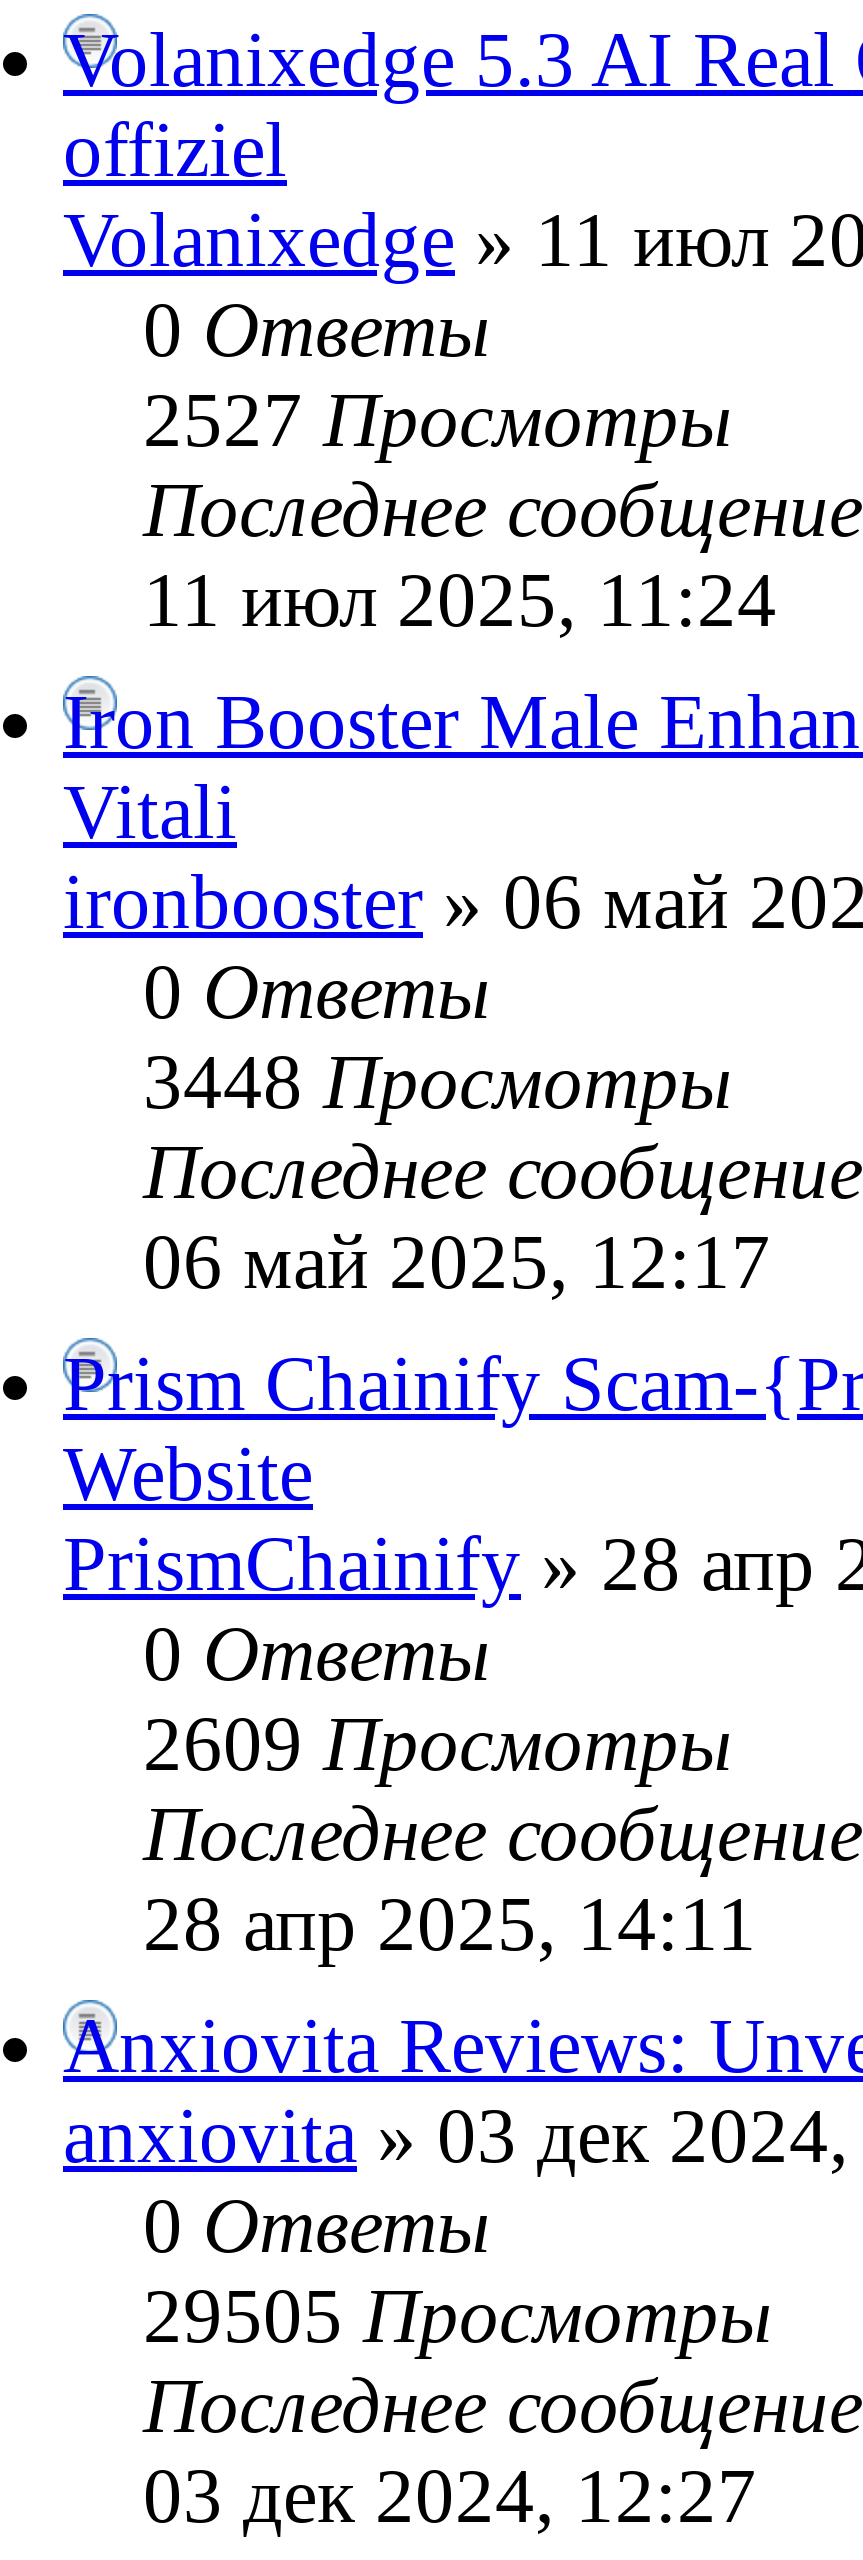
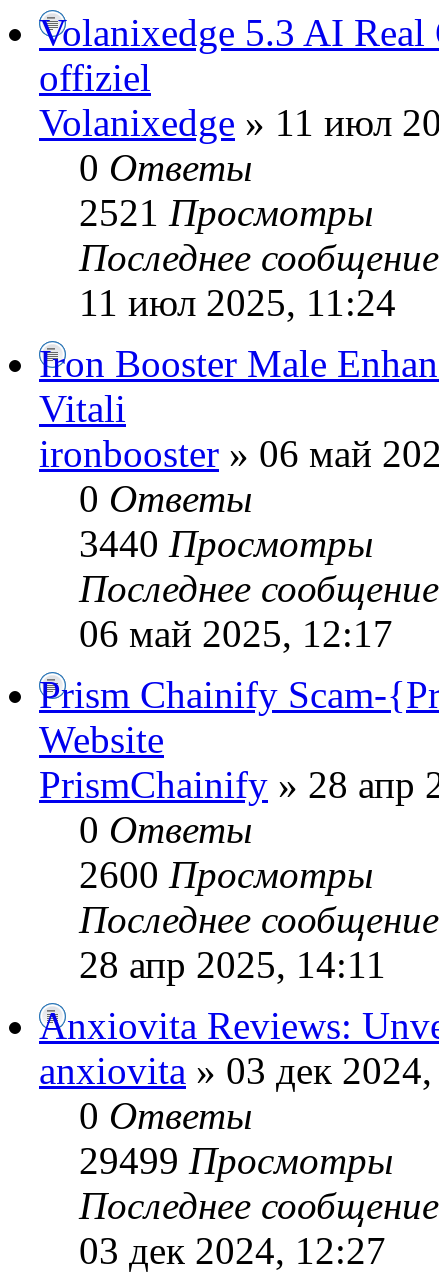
- 2527 Просмотры
+ 2521 Просмотры

- 3448 Просмотры
+ 3440 Просмотры

- 2609 Просмотры
+ 2600 Просмотры

- 29505 Просмотры
+ 29499 Просмотры
